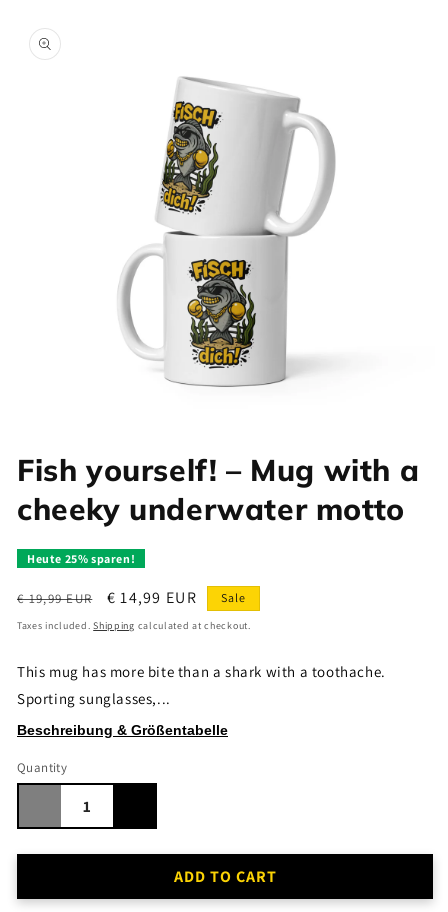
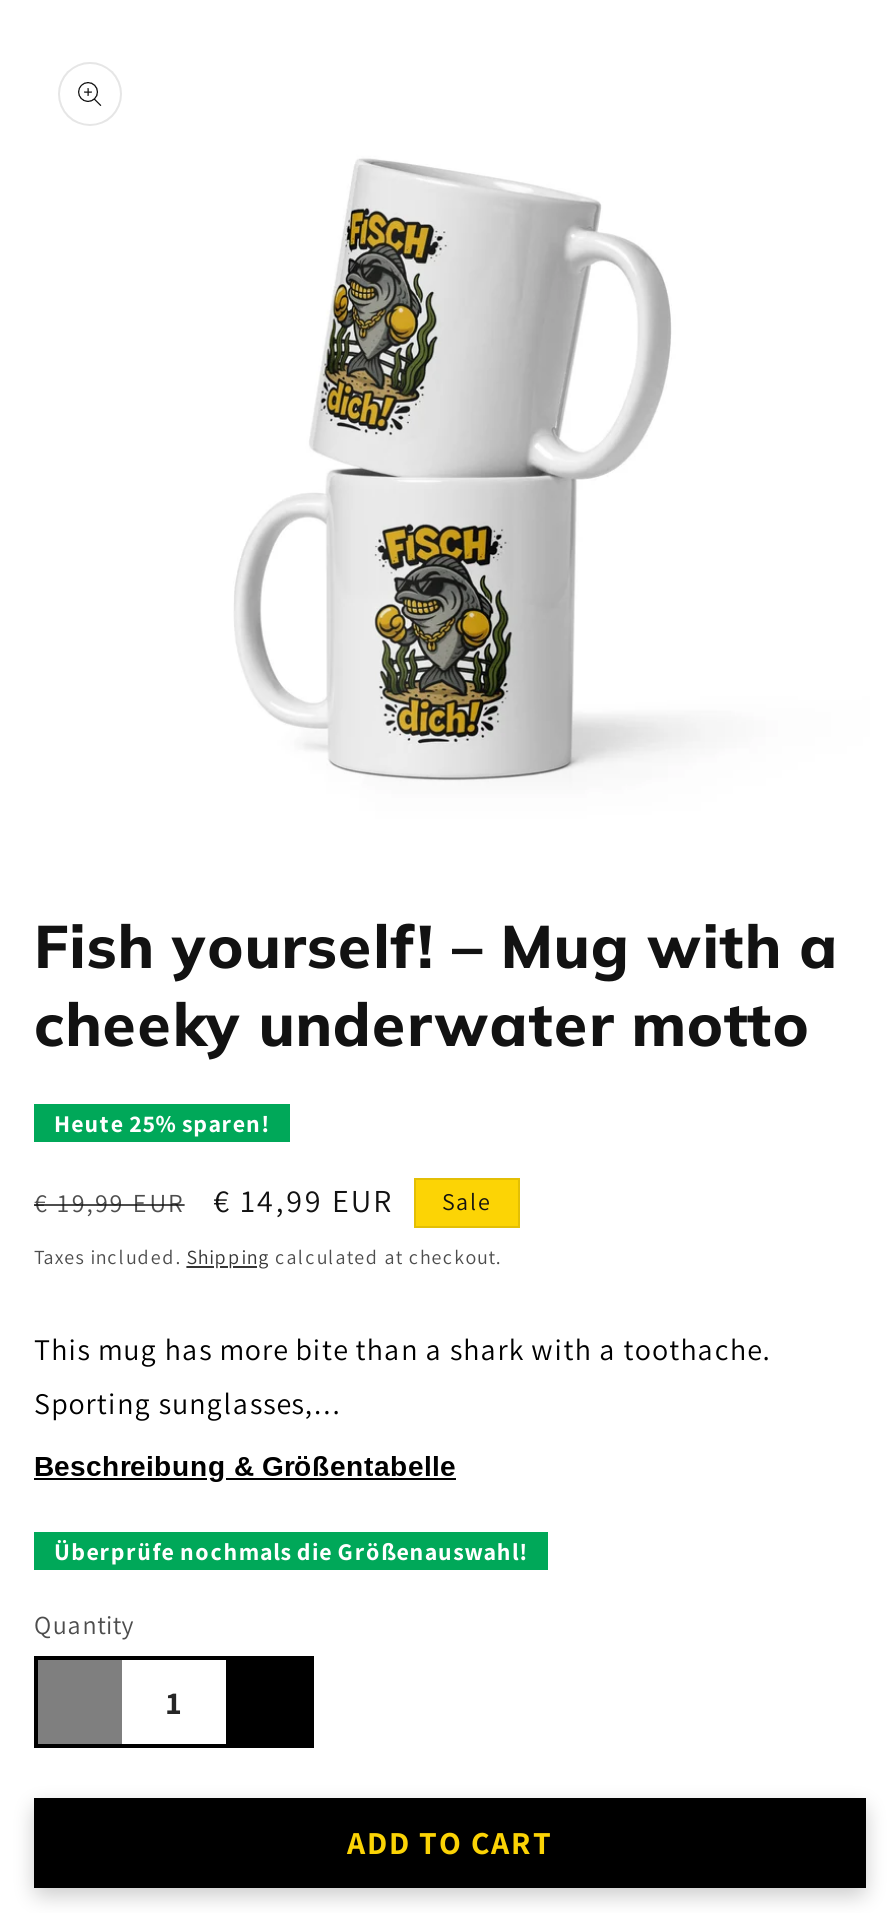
+ Überprüfe nochmals die Größenauswahl!
